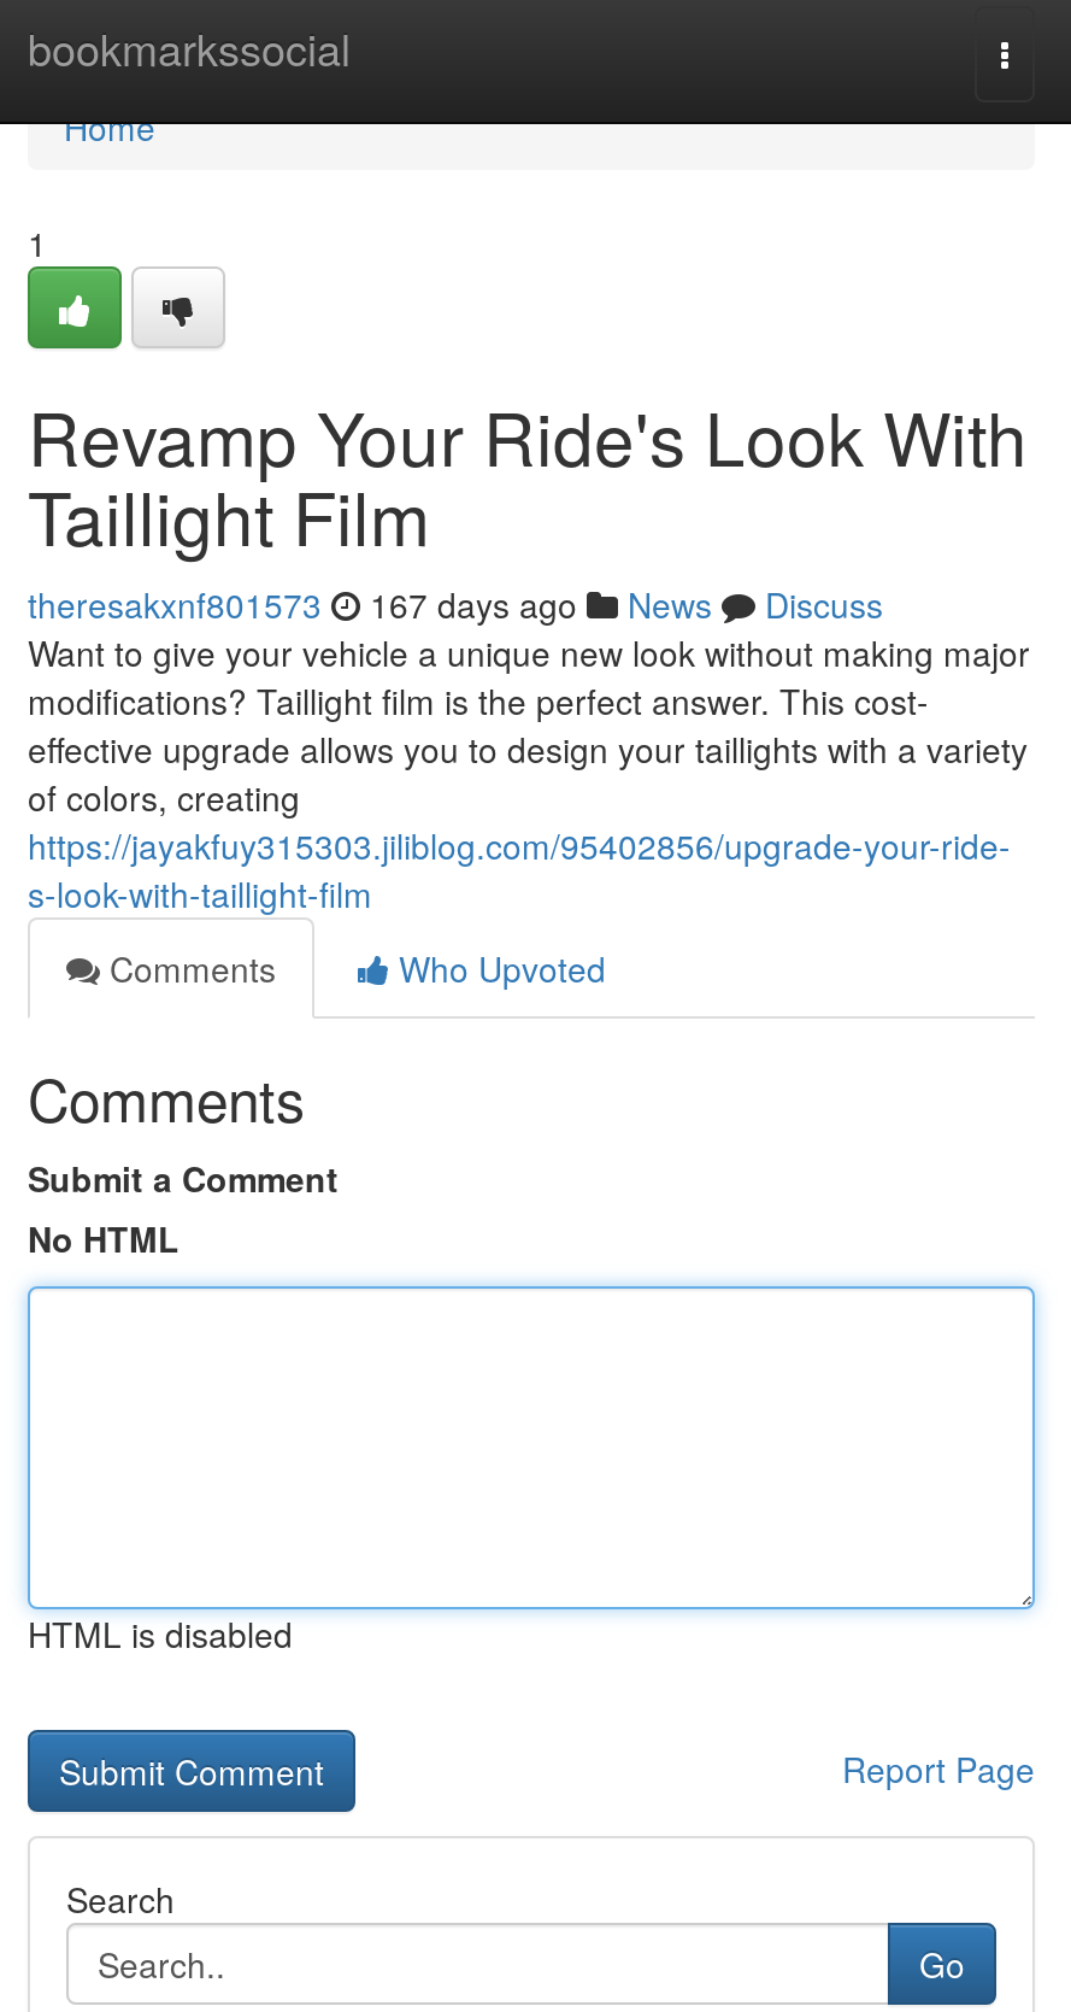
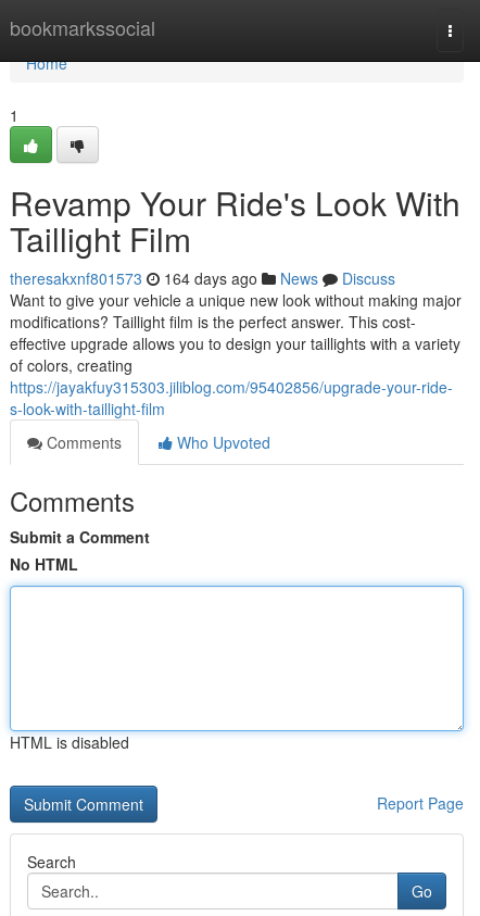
- theresakxnf801573 167 days ago News Discuss
+ theresakxnf801573 164 days ago News Discuss
